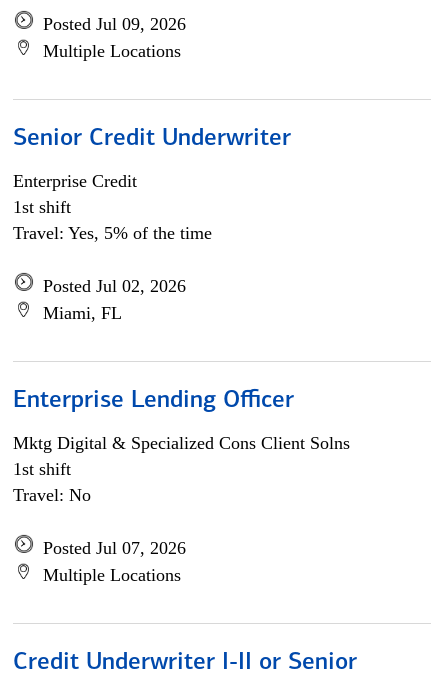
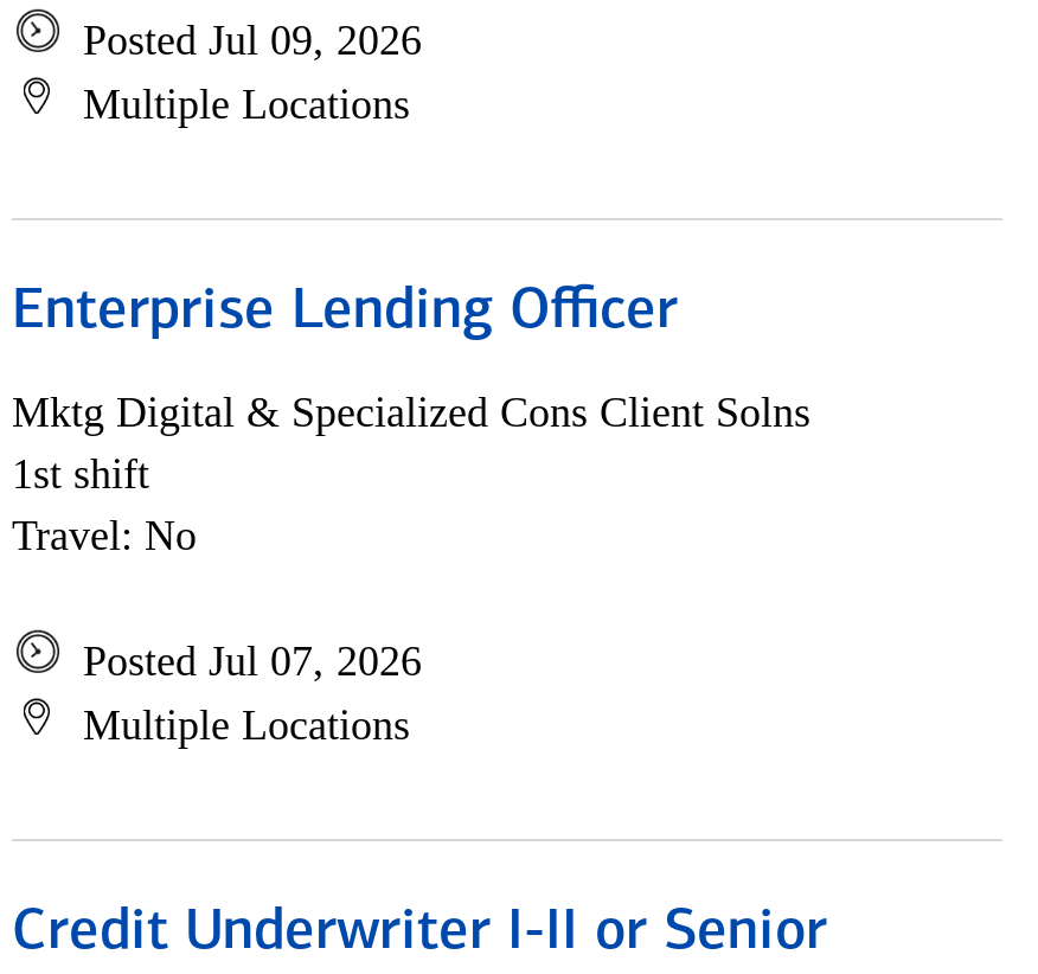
- Senior Credit Underwriter
- Enterprise Credit
- 1st shift
- Travel: Yes, 5% of the time
- Posted Jul 02, 2026
- Miami, FL
